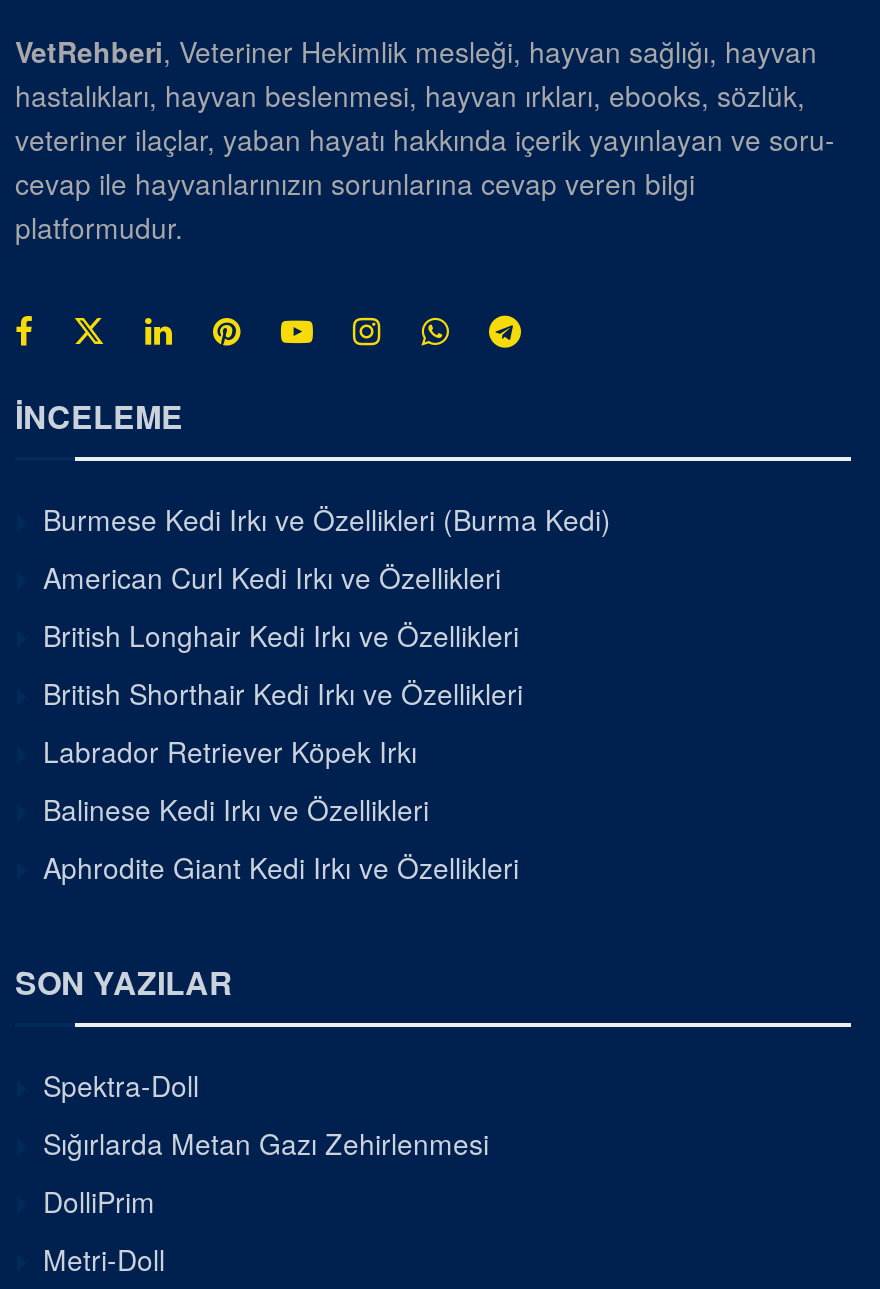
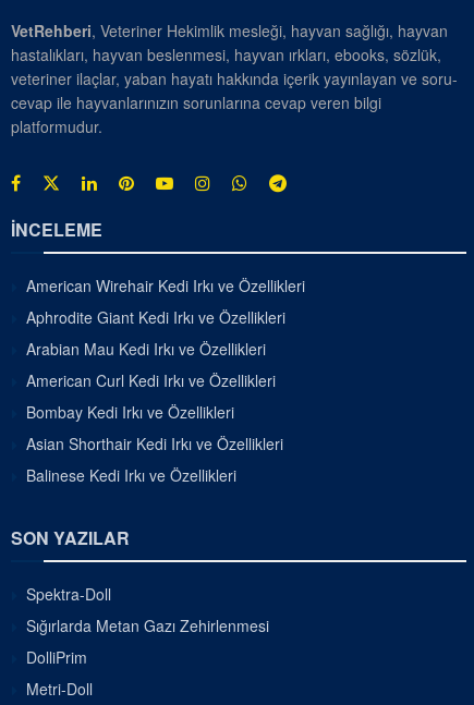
- Burmese Kedi Irkı ve Özellikleri (Burma Kedi)
- British Longhair Kedi Irkı ve Özellikleri
- British Shorthair Kedi Irkı ve Özellikleri
- Labrador Retriever Köpek Irkı
+ American Wirehair Kedi Irkı ve Özellikleri

moved down: American Curl Kedi Irkı ve Özellikleri

moved down: Balinese Kedi Irkı ve Özellikleri

moved up: Aphrodite Giant Kedi Irkı ve Özellikleri

+ Arabian Mau Kedi Irkı ve Özellikleri
+ Bombay Kedi Irkı ve Özellikleri
+ Asian Shorthair Kedi Irkı ve Özellikleri
